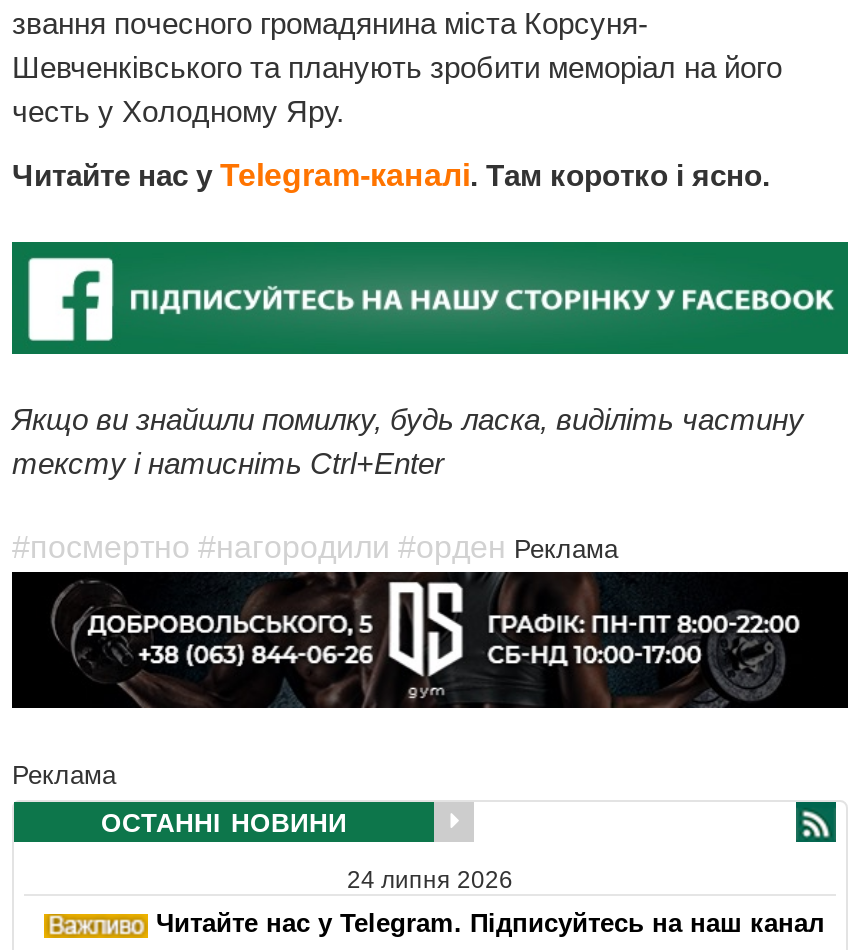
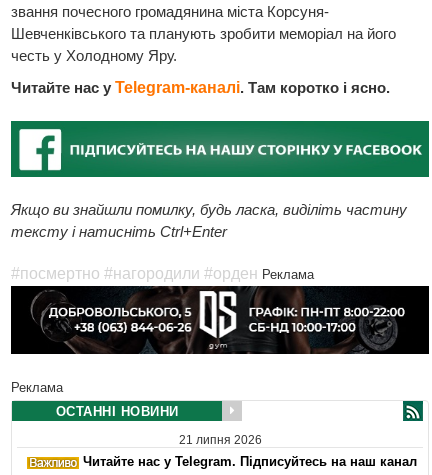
- 24 липня 2026
+ 21 липня 2026
